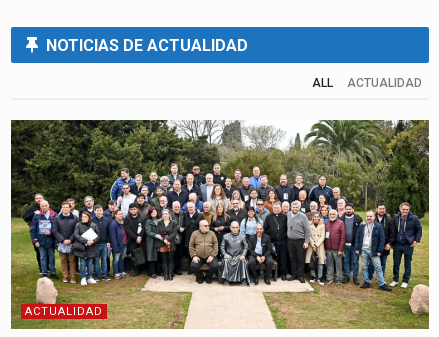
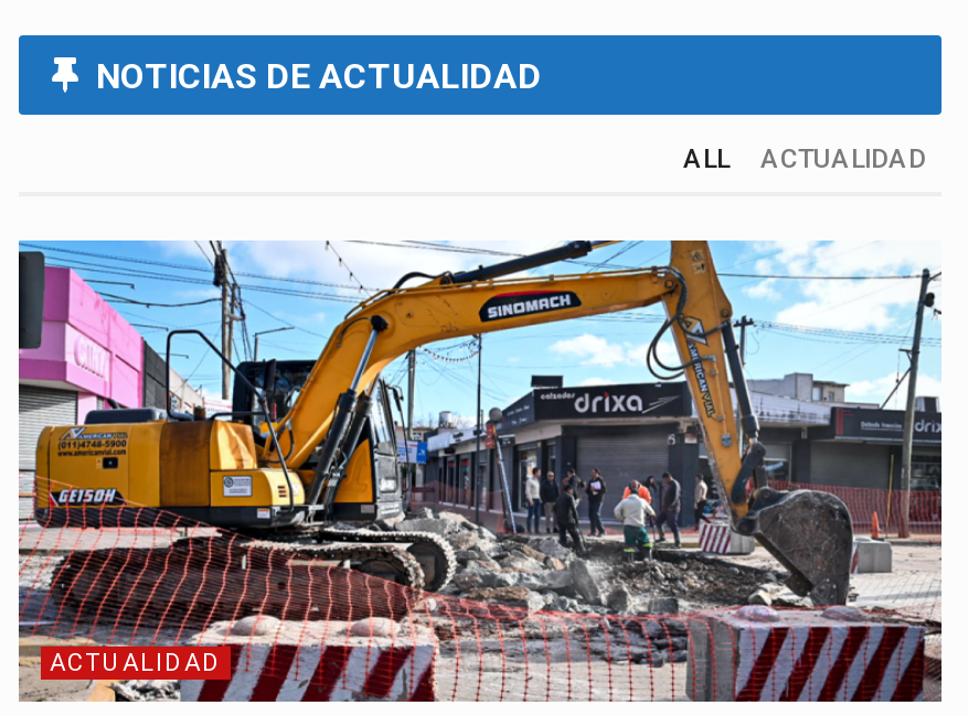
- [image]
+ [image]
